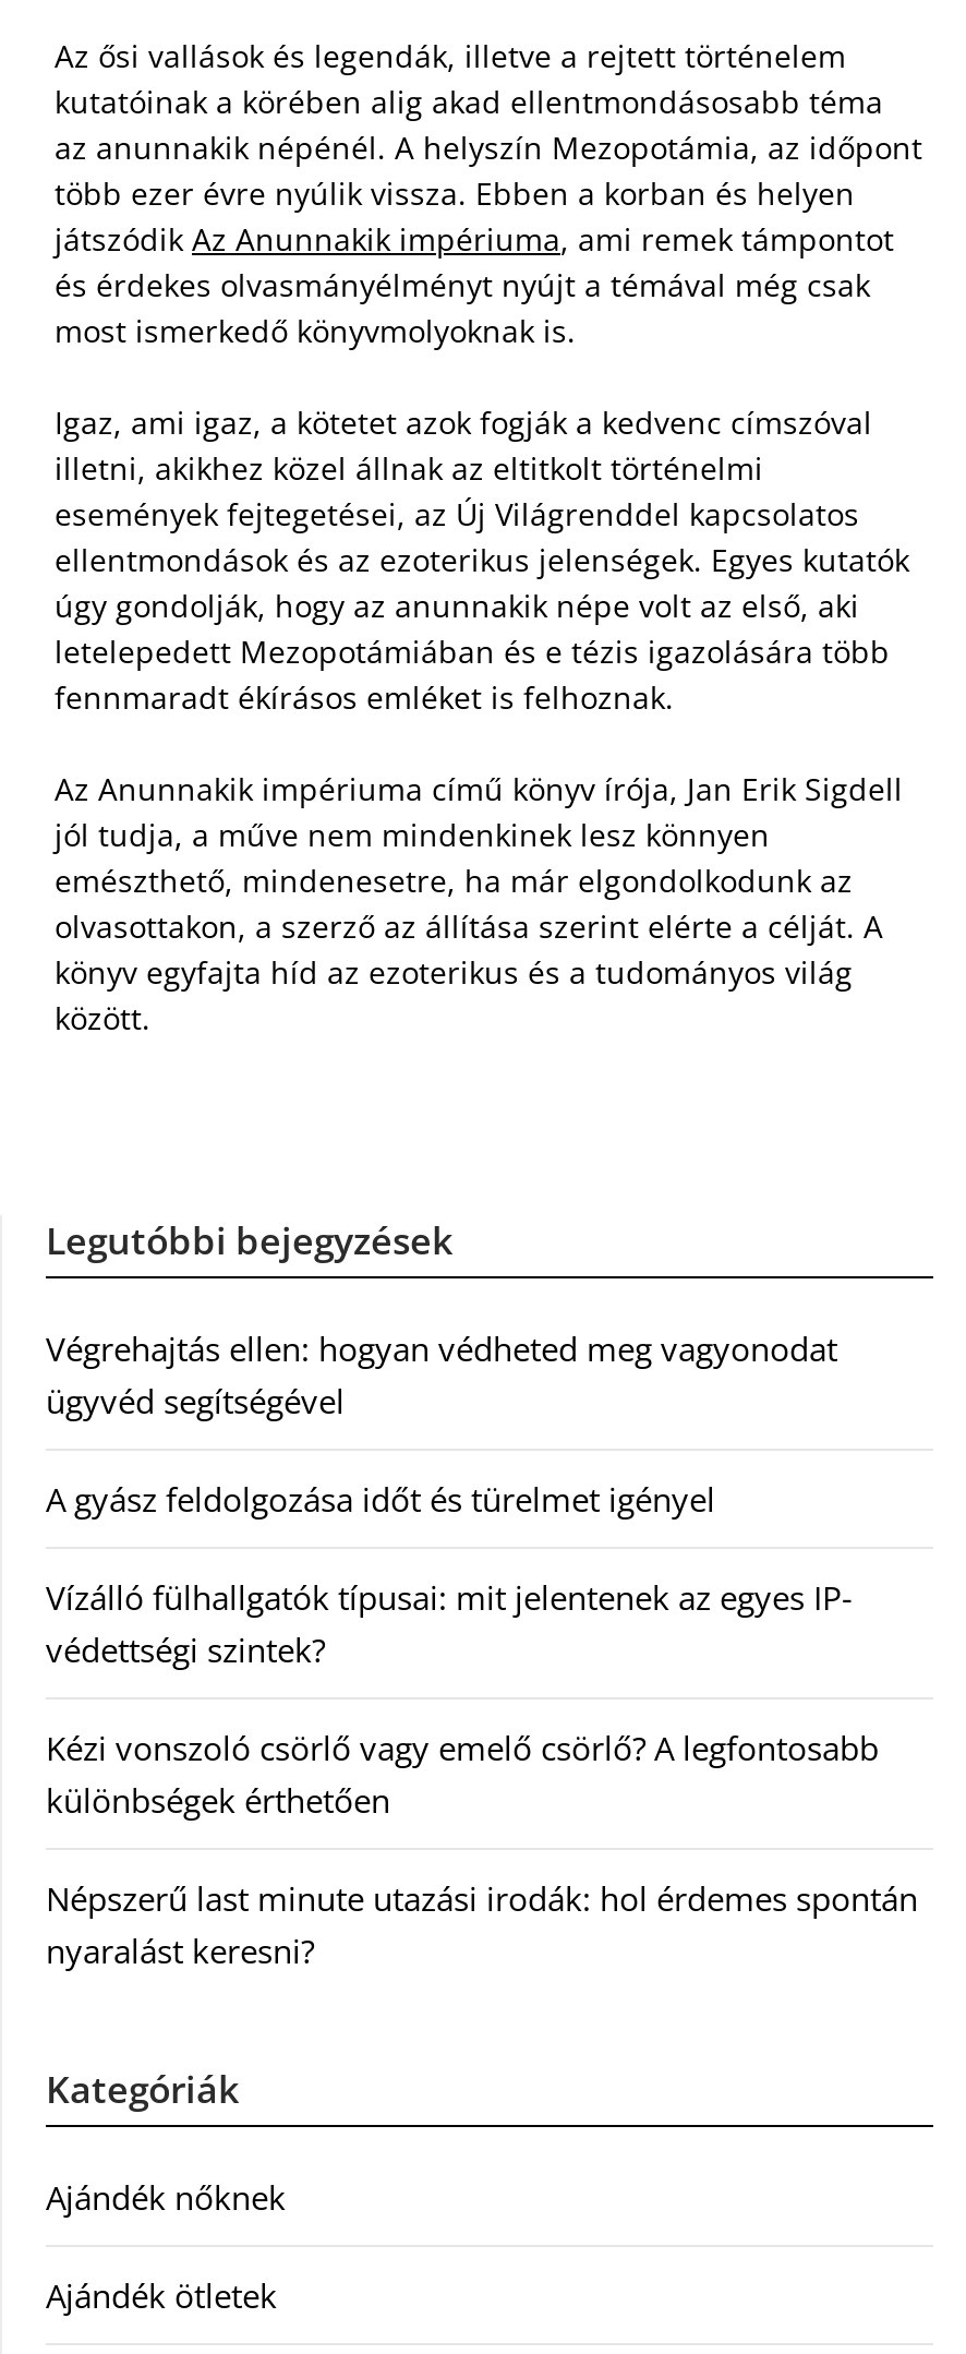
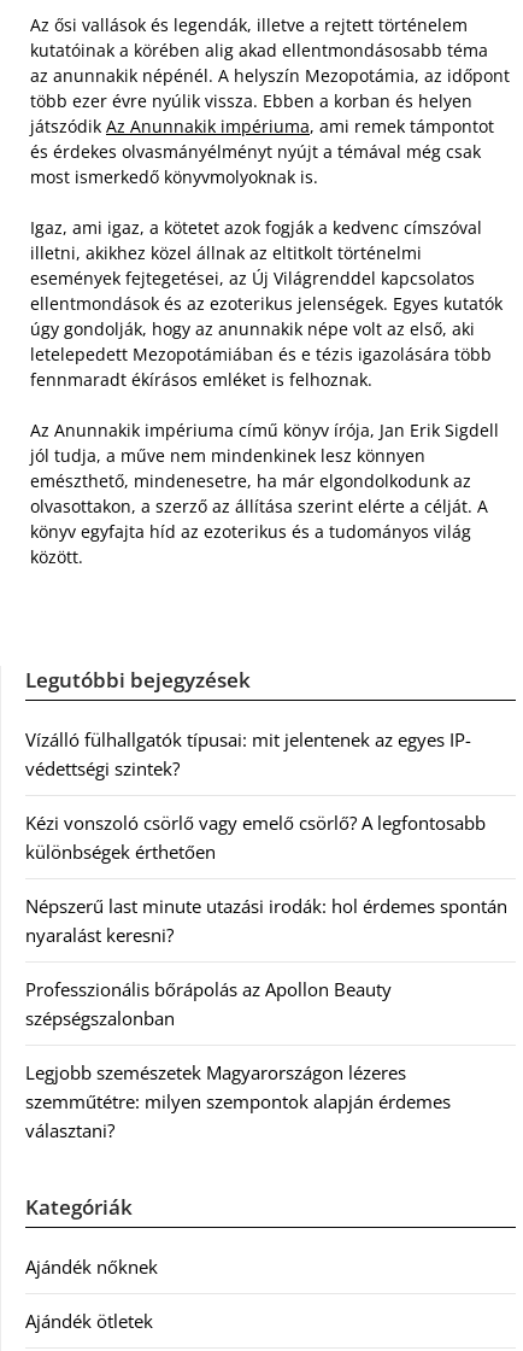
- Végrehajtás ellen: hogyan védheted meg vagyonodat
- ügyvéd segítségével
- A gyász feldolgozása időt és türelmet igényel

moved up: Vízálló fülhallgatók típusai: mit jelentenek az egyes IP- | védettségi szintek? | Kézi vonszoló csörlő vagy emelő csörlő? A legfontosabb | különbségek érthetően | Népszerű last minute utazási irodák: hol érdemes spontán | nyaralást keresni?

+ Professzionális bőrápolás az Apollon Beauty
+ szépségszalonban
+ Legjobb szemészetek Magyarországon lézeres
+ szemműtétre: milyen szempontok alapján érdemes
+ választani?
